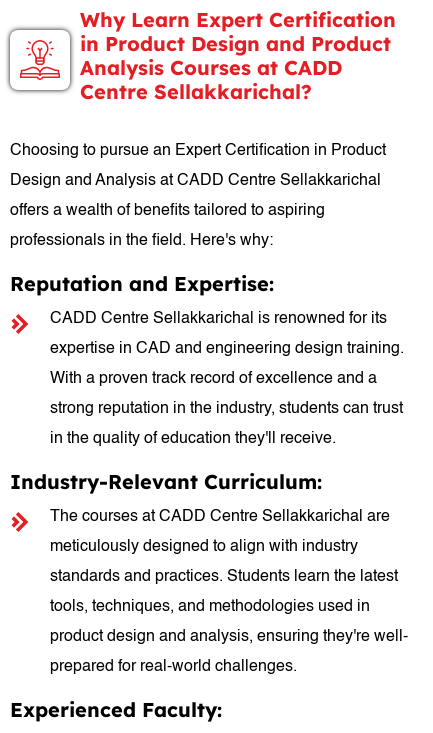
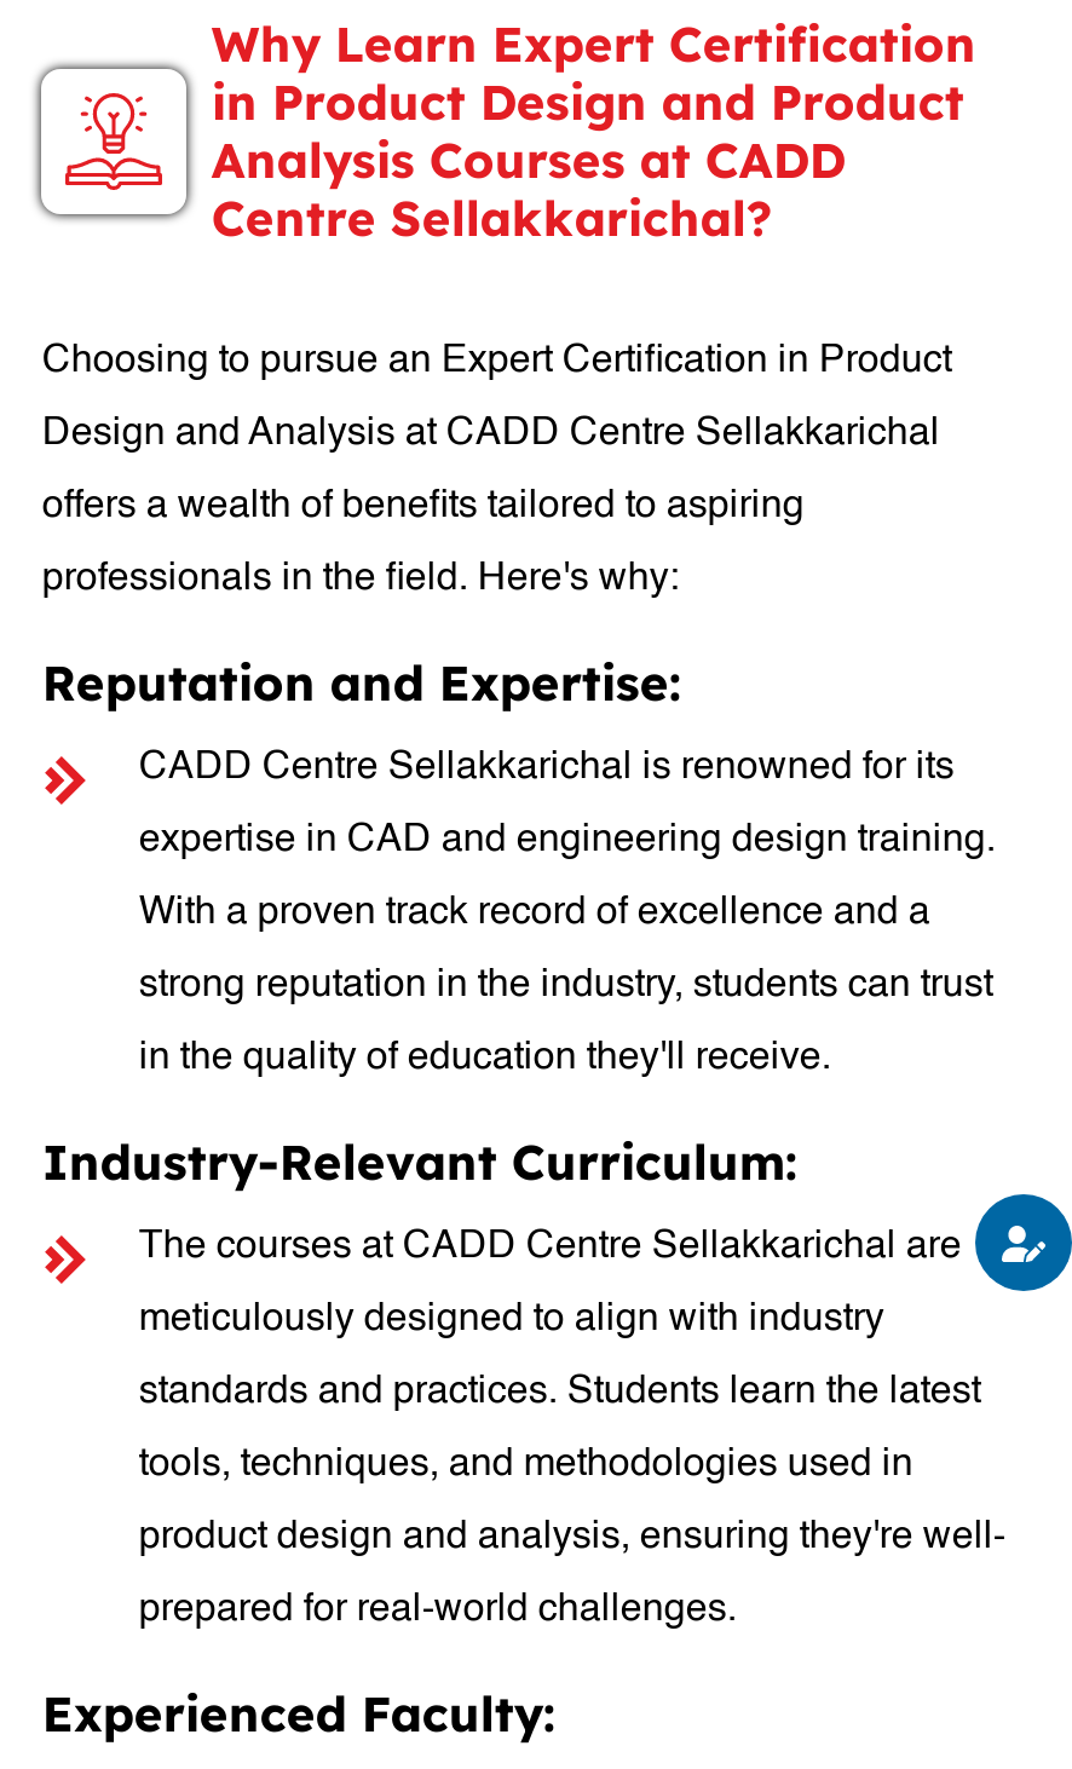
+ [image]
